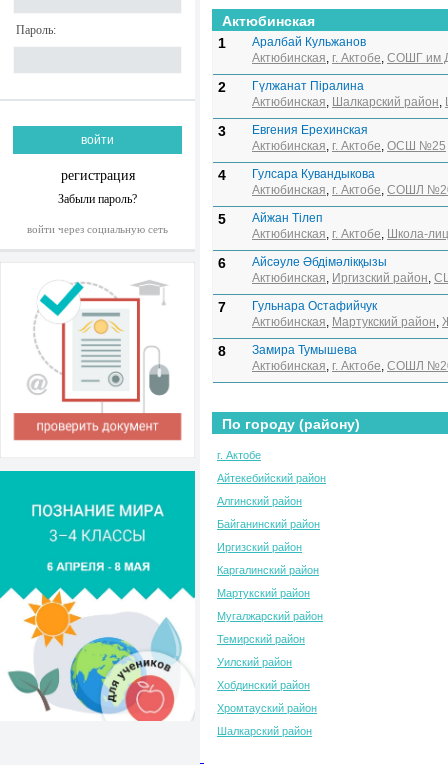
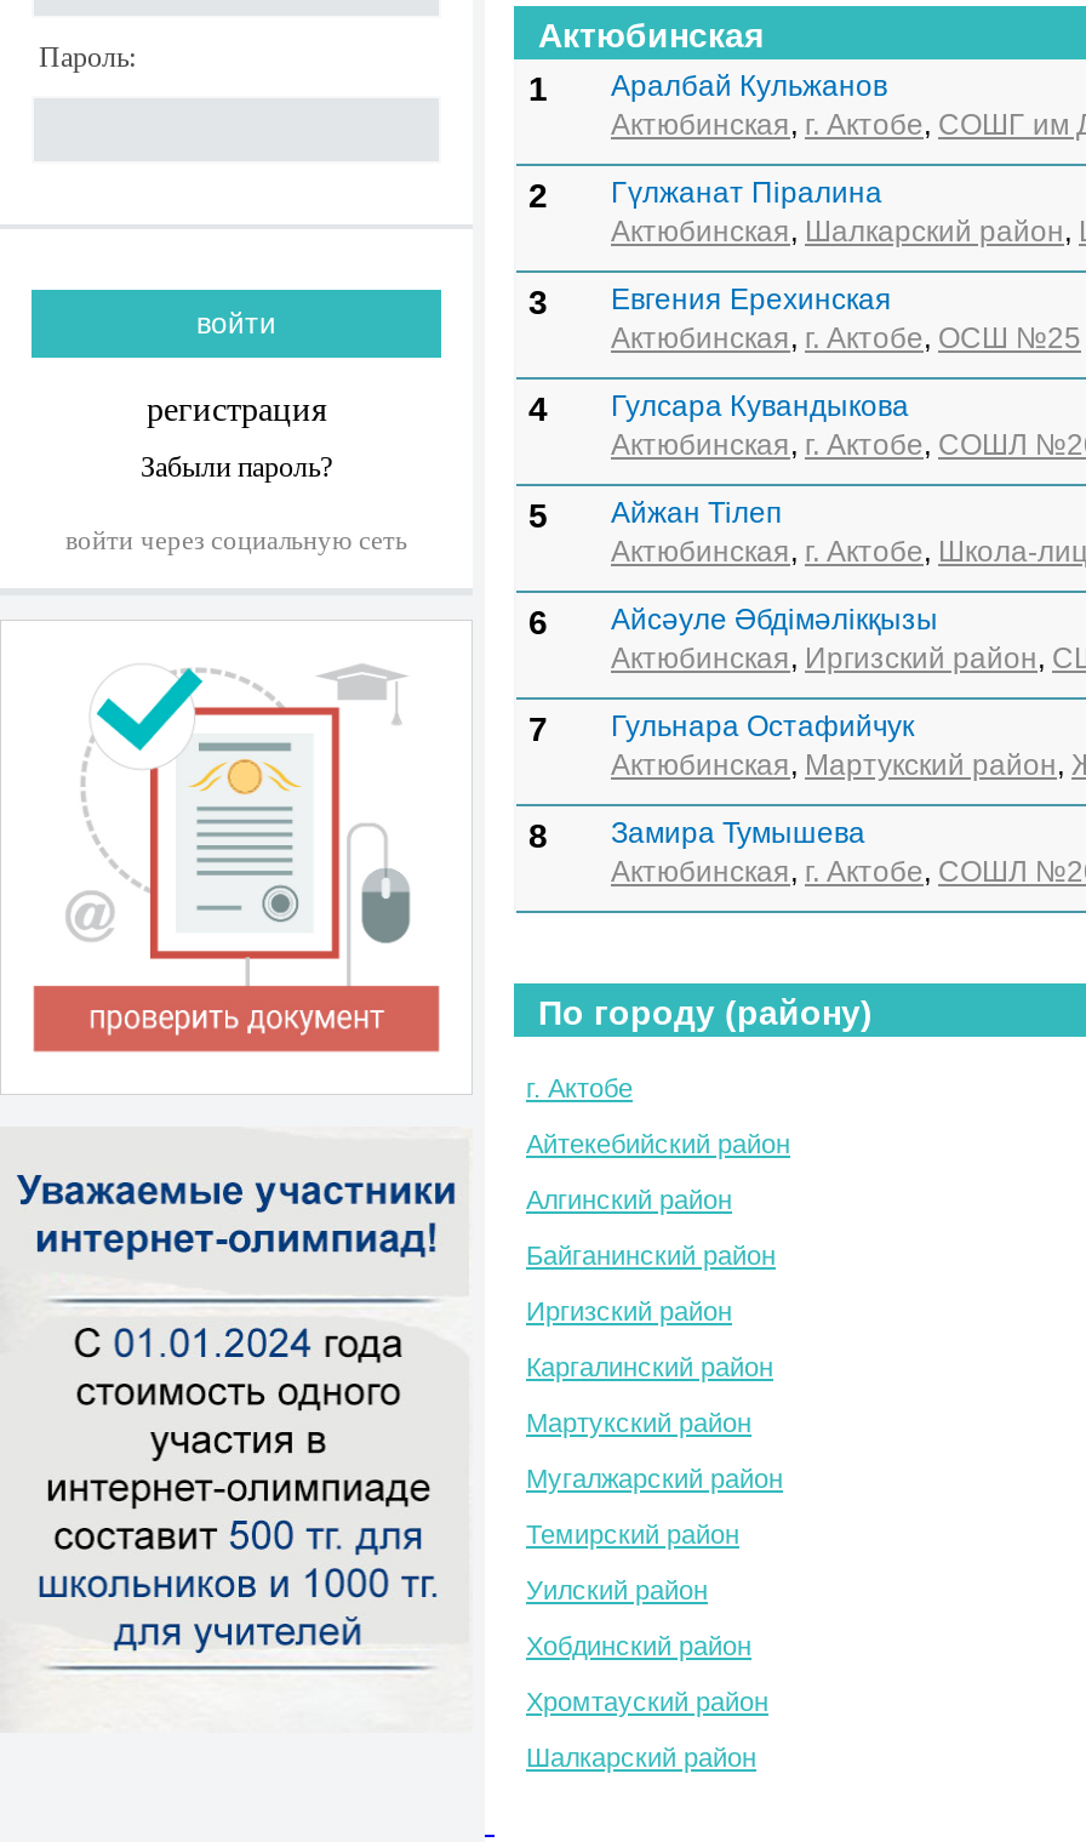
- [image]
+ [image]
